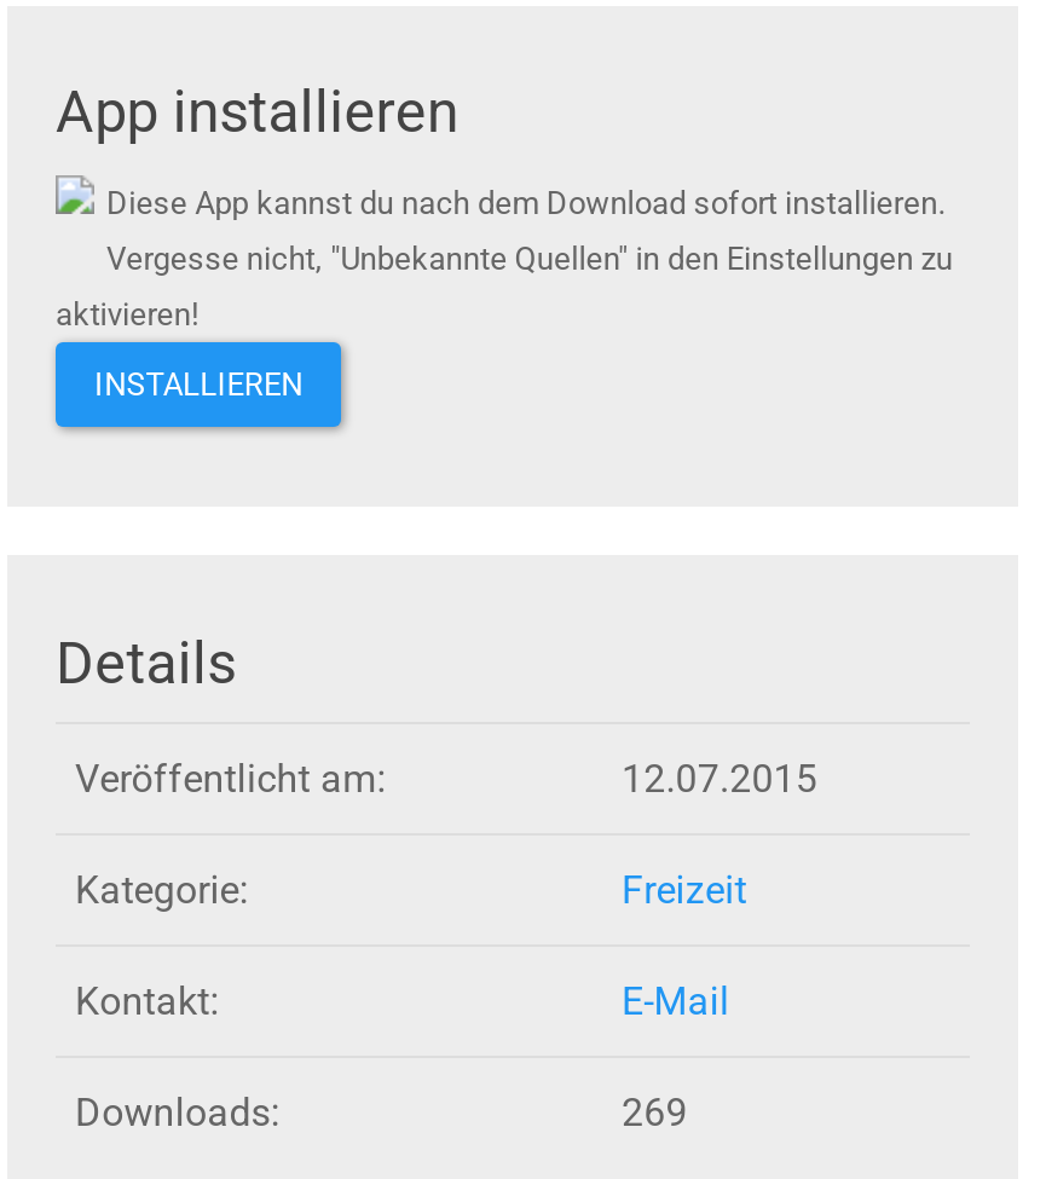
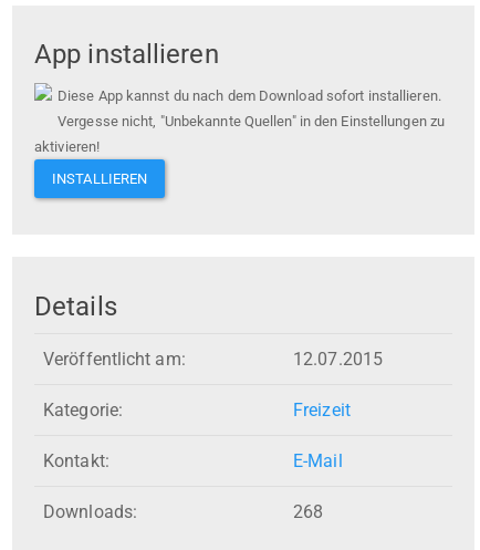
- 269
+ 268
